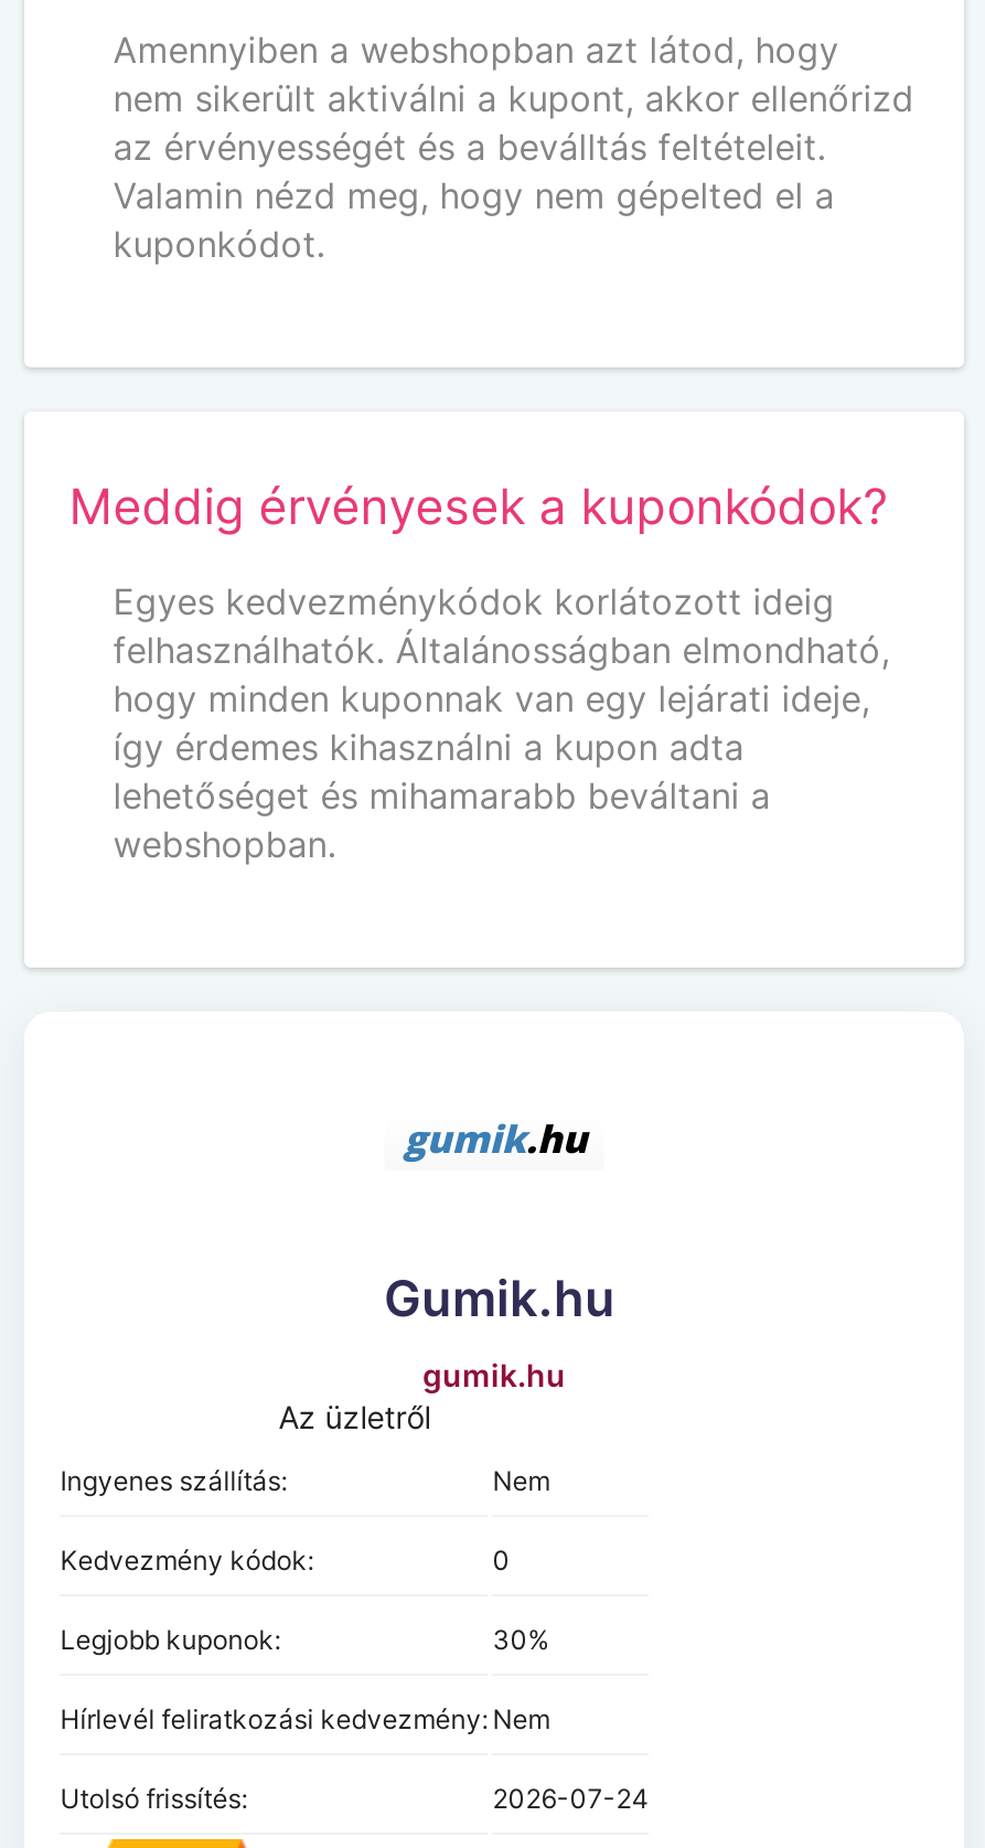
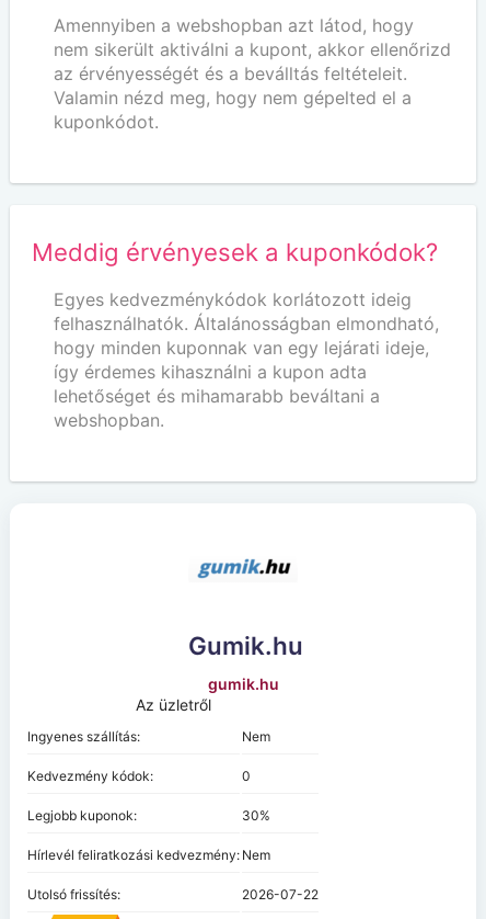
- 2026-07-24
+ 2026-07-22
